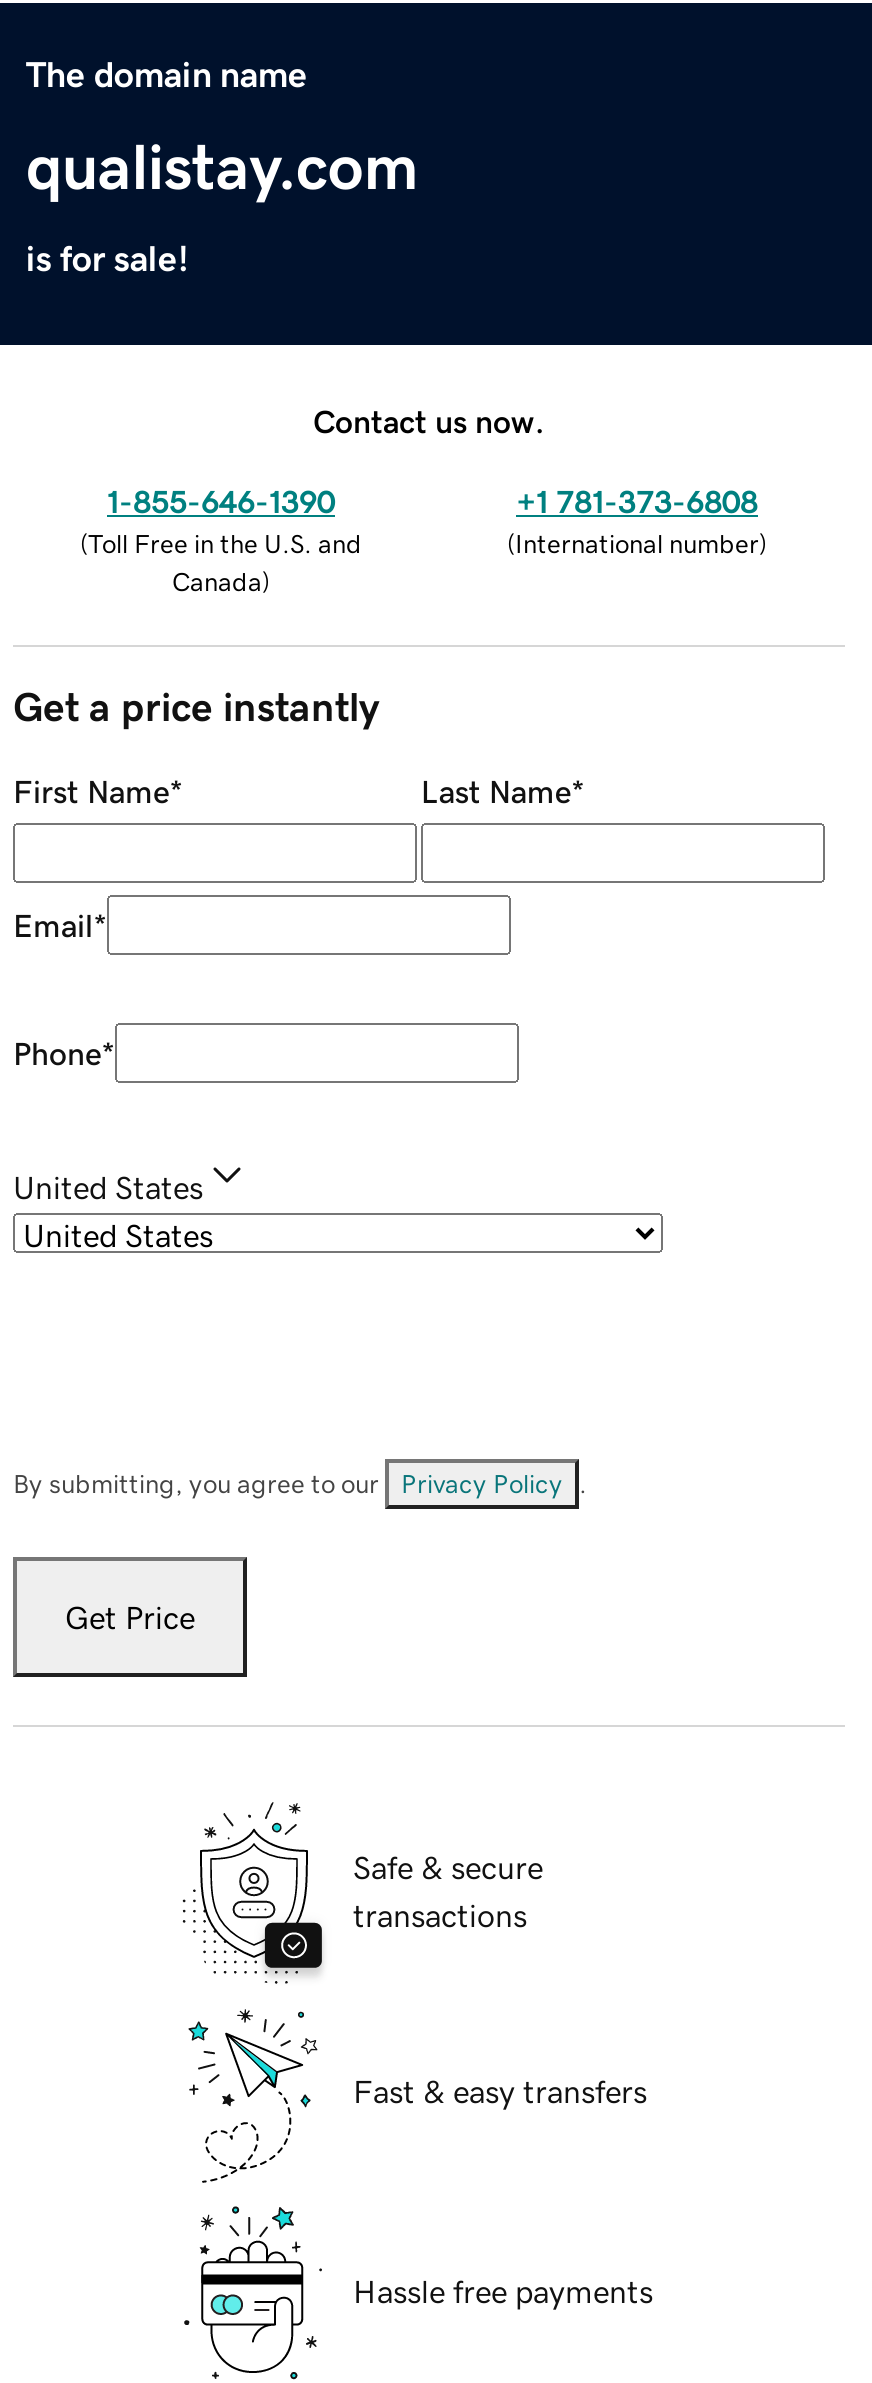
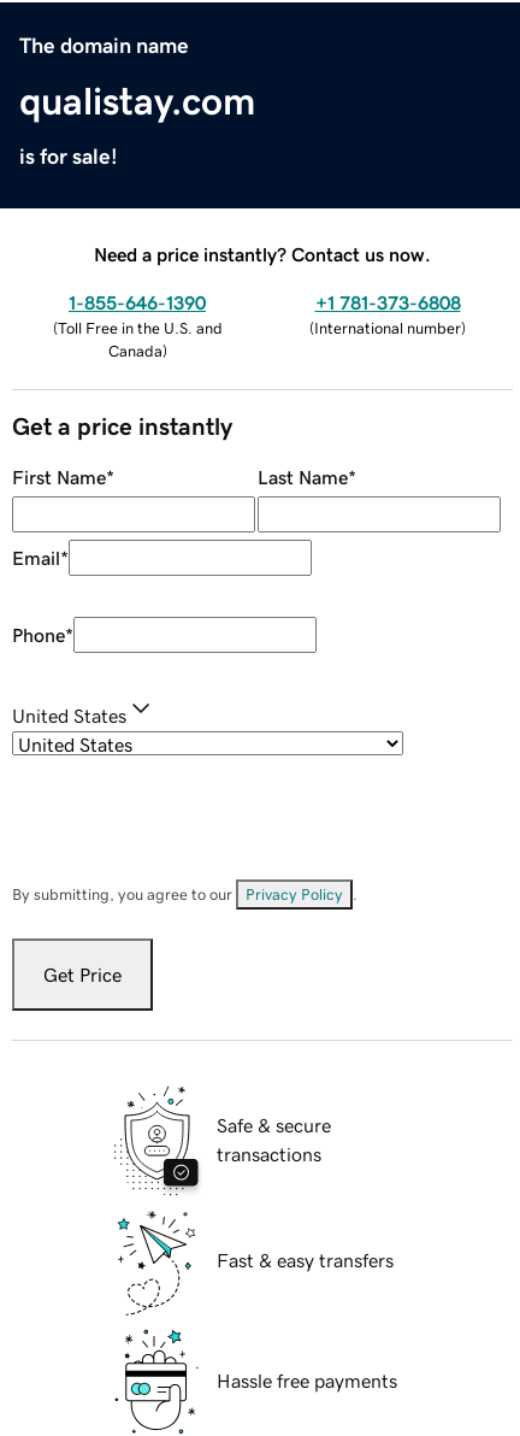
- Contact us now.
+ Need a price instantly? Contact us now.
